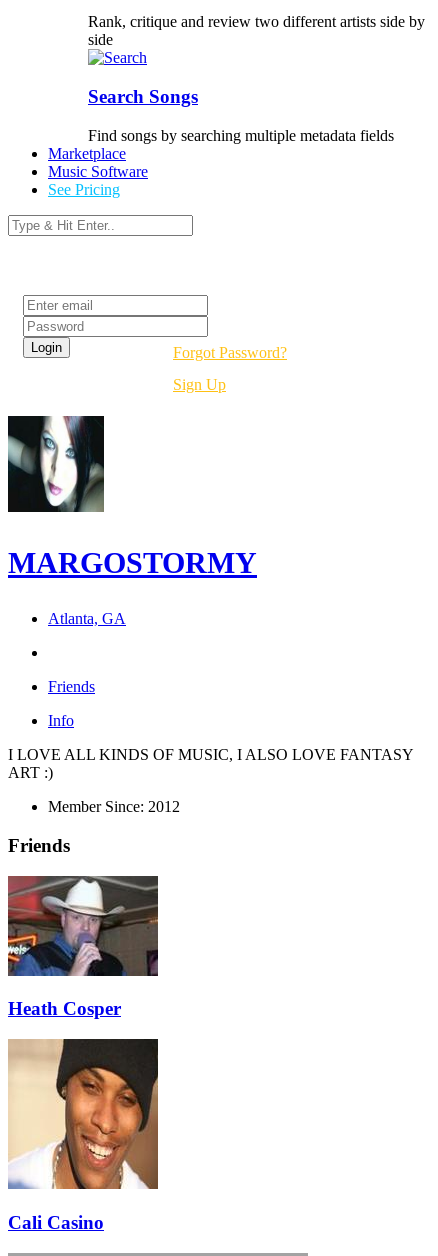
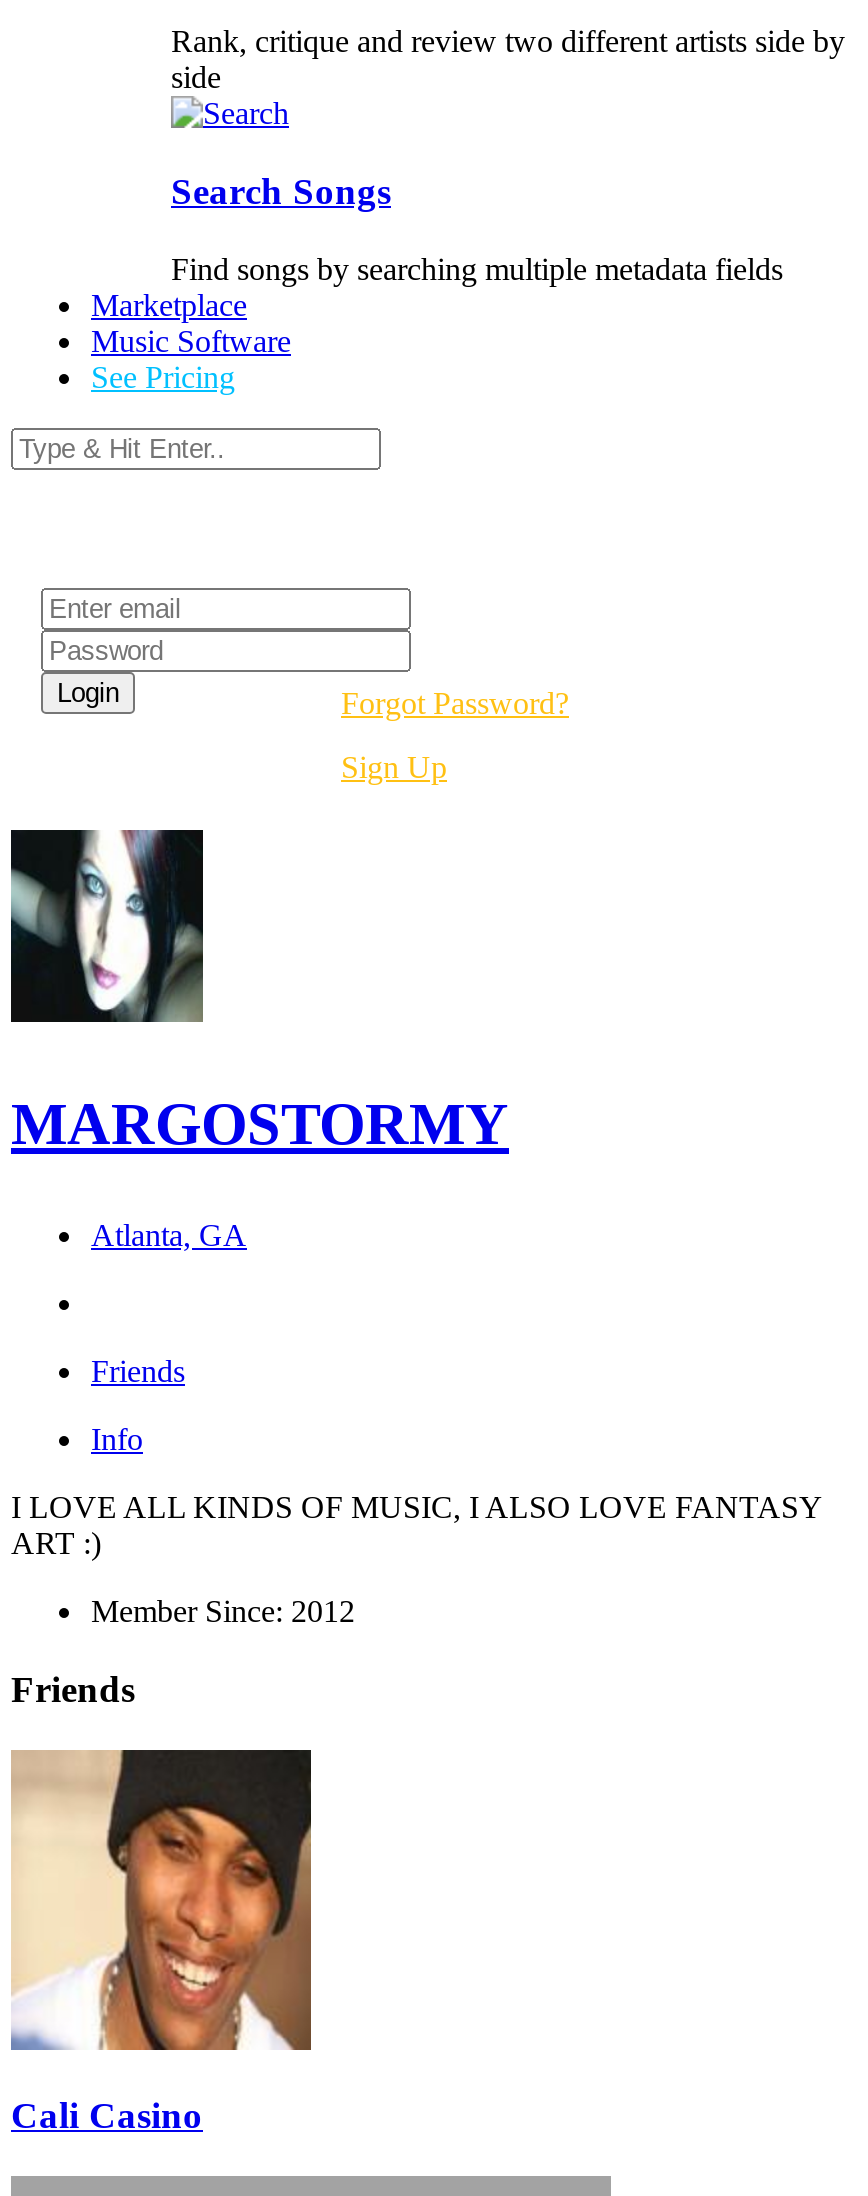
- [image]
- Heath Cosper
